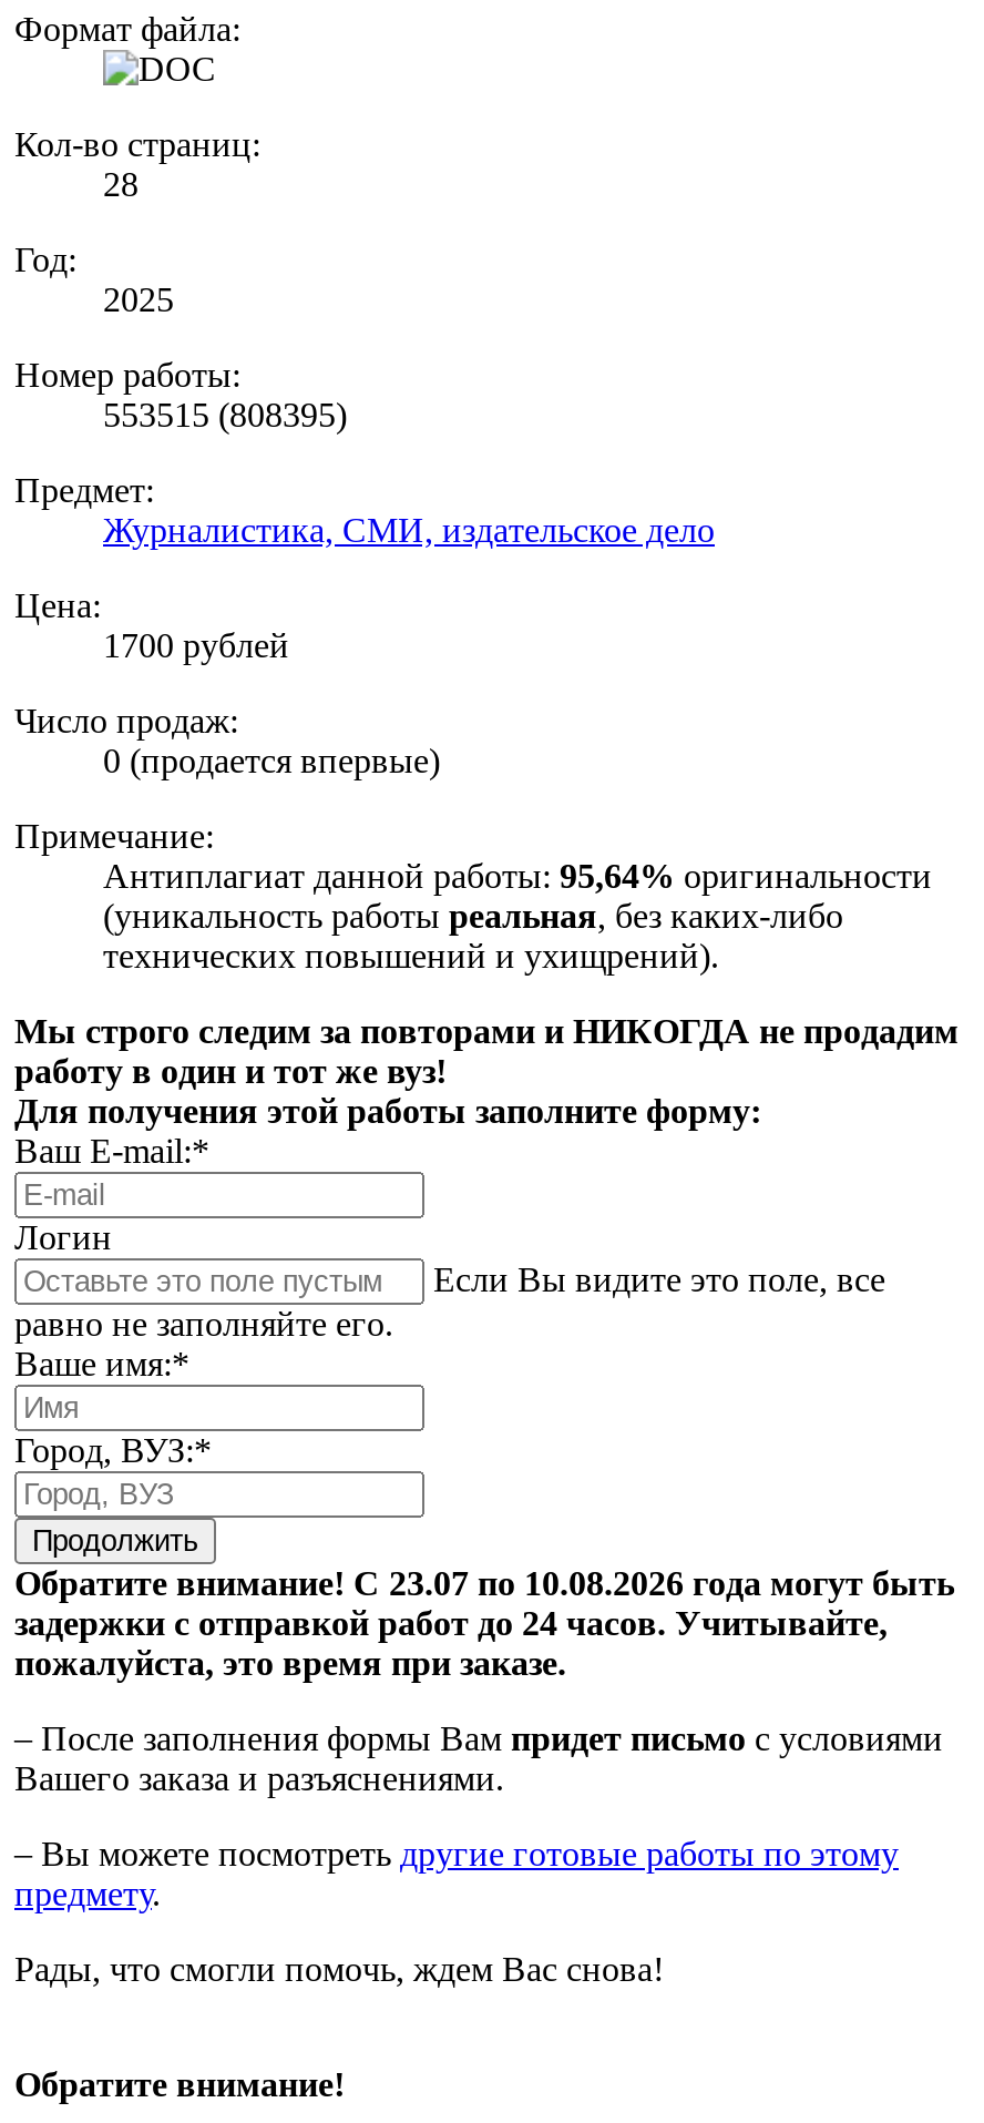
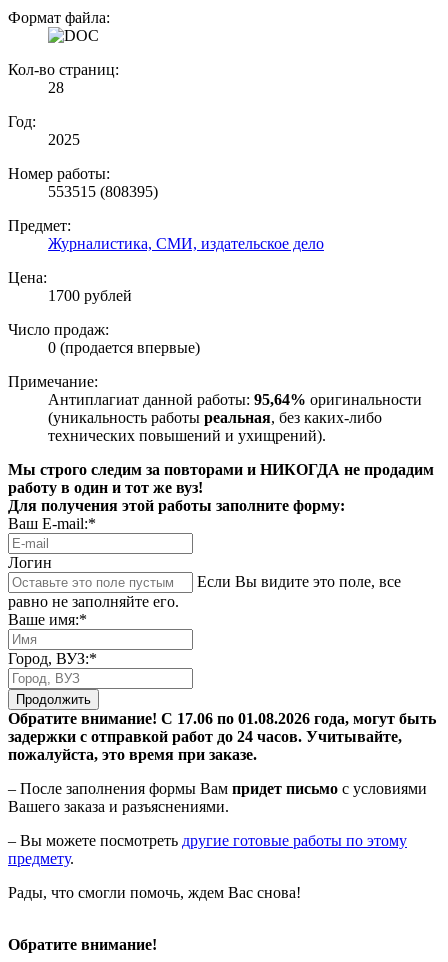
- Обратите внимание! С 23.07 по 10.08.2026 года могут быть
+ Обратите внимание! С 17.06 по 01.08.2026 года, могут быть
